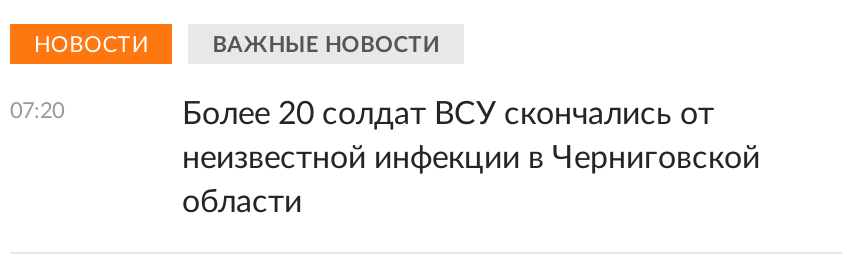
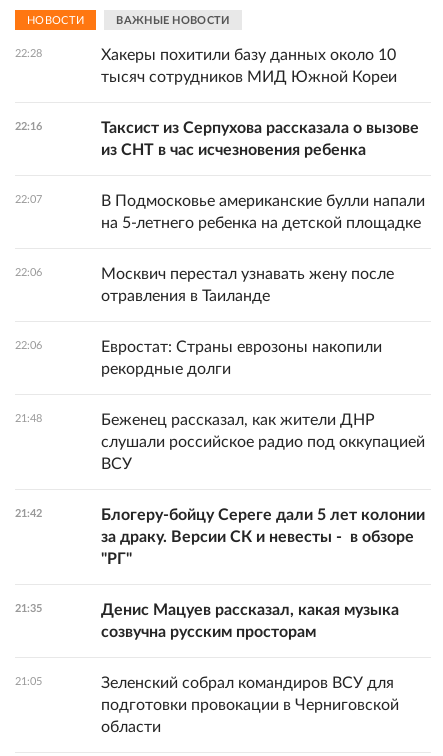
- 07:20
- Более 20 солдат ВСУ скончались от
- неизвестной инфекции в Черниговской
+ 22:28
+ Хакеры похитили базу данных около 10
+ тысяч сотрудников МИД Южной Кореи
+ 22:16
+ Таксист из Серпухова рассказала о вызове
+ из СНТ в час исчезновения ребенка
+ 22:07
+ В Подмосковье американские булли напали
+ на 5-летнего ребенка на детской площадке
+ 22:06
+ Москвич перестал узнавать жену после
+ отравления в Таиланде
+ 22:06
+ Евростат: Страны еврозоны накопили
+ рекордные долги
+ 21:48
+ Беженец рассказал, как жители ДНР
+ слушали российское радио под оккупацией
+ ВСУ
+ 21:42
+ Блогеру-бойцу Сереге дали 5 лет колонии
+ за драку. Версии СК и невесты - в обзоре
+ "РГ"
+ 21:35
+ Денис Мацуев рассказал, какая музыка
+ созвучна русским просторам
+ 21:05
+ Зеленский собрал командиров ВСУ для
+ подготовки провокации в Черниговской
